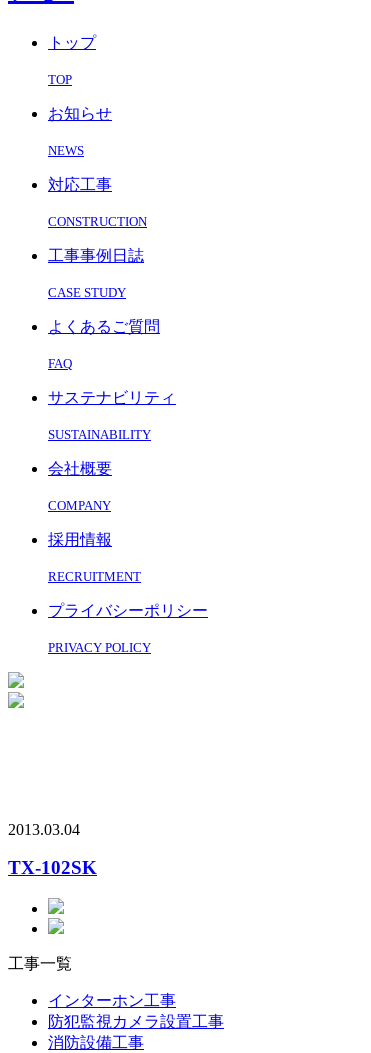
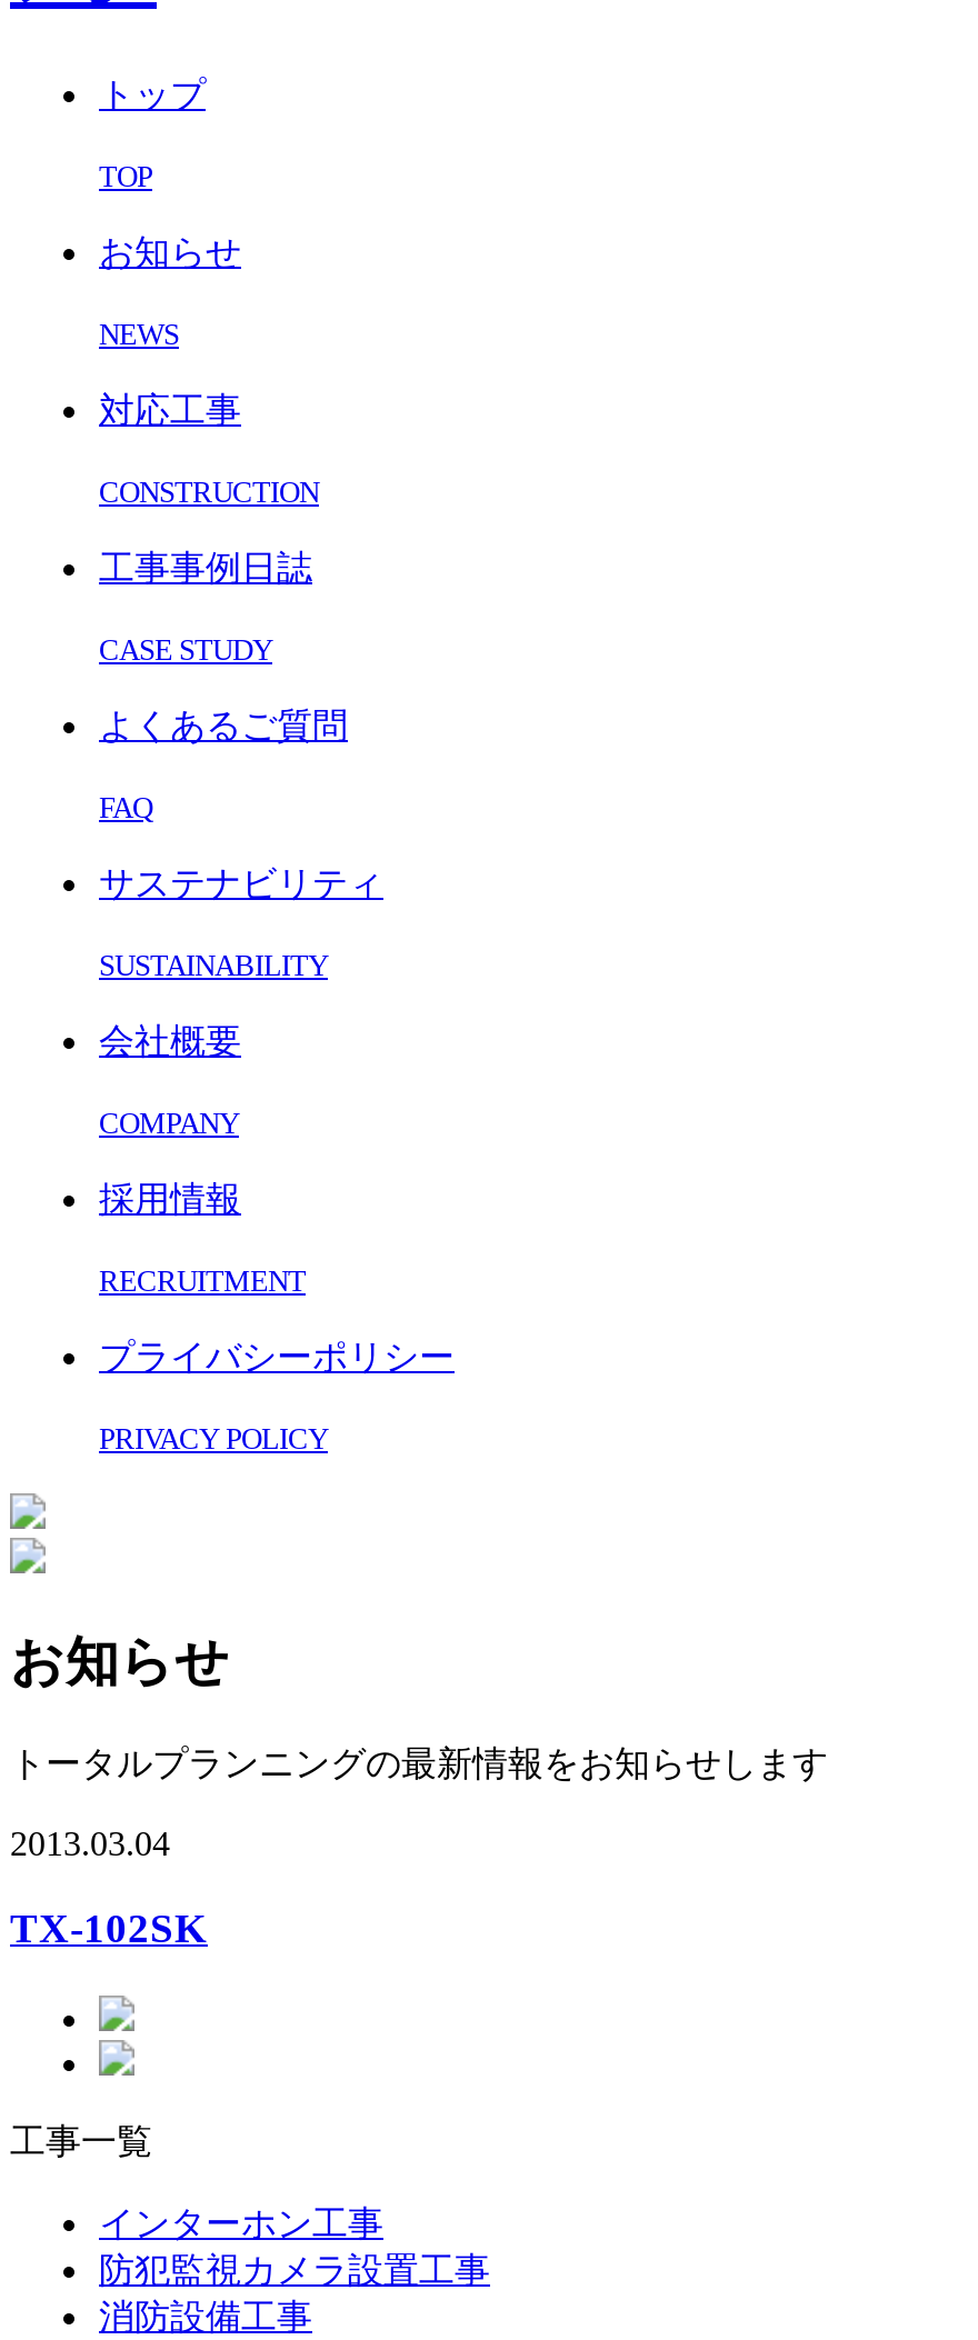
+ お知らせ
+ トータルプランニングの最新情報をお知らせします
